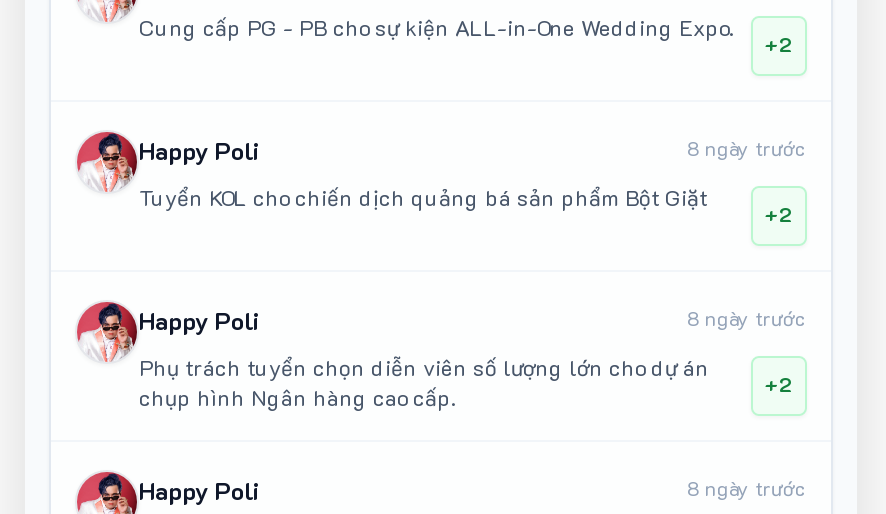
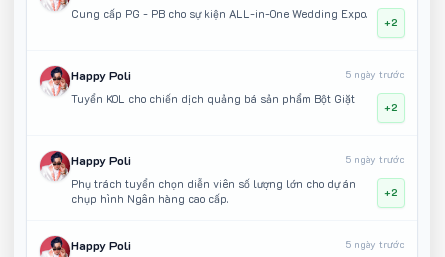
- 8 ngày trước
+ 5 ngày trước

- 8 ngày trước
+ 5 ngày trước

- 8 ngày trước
+ 5 ngày trước
